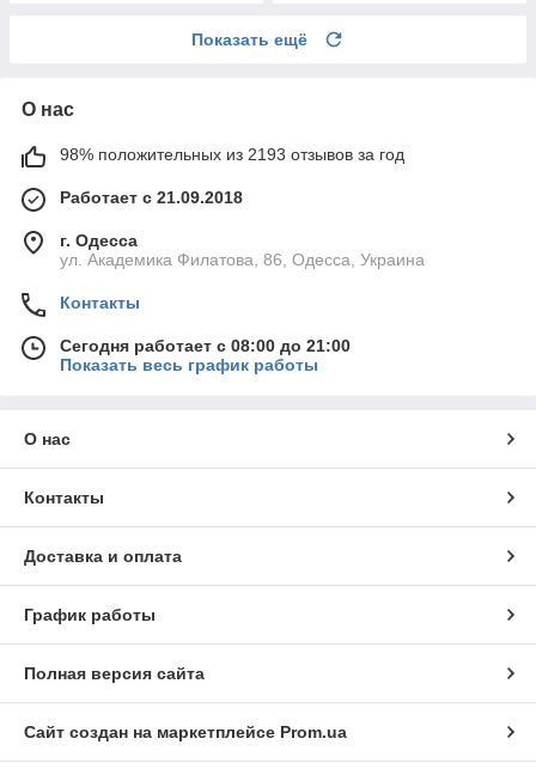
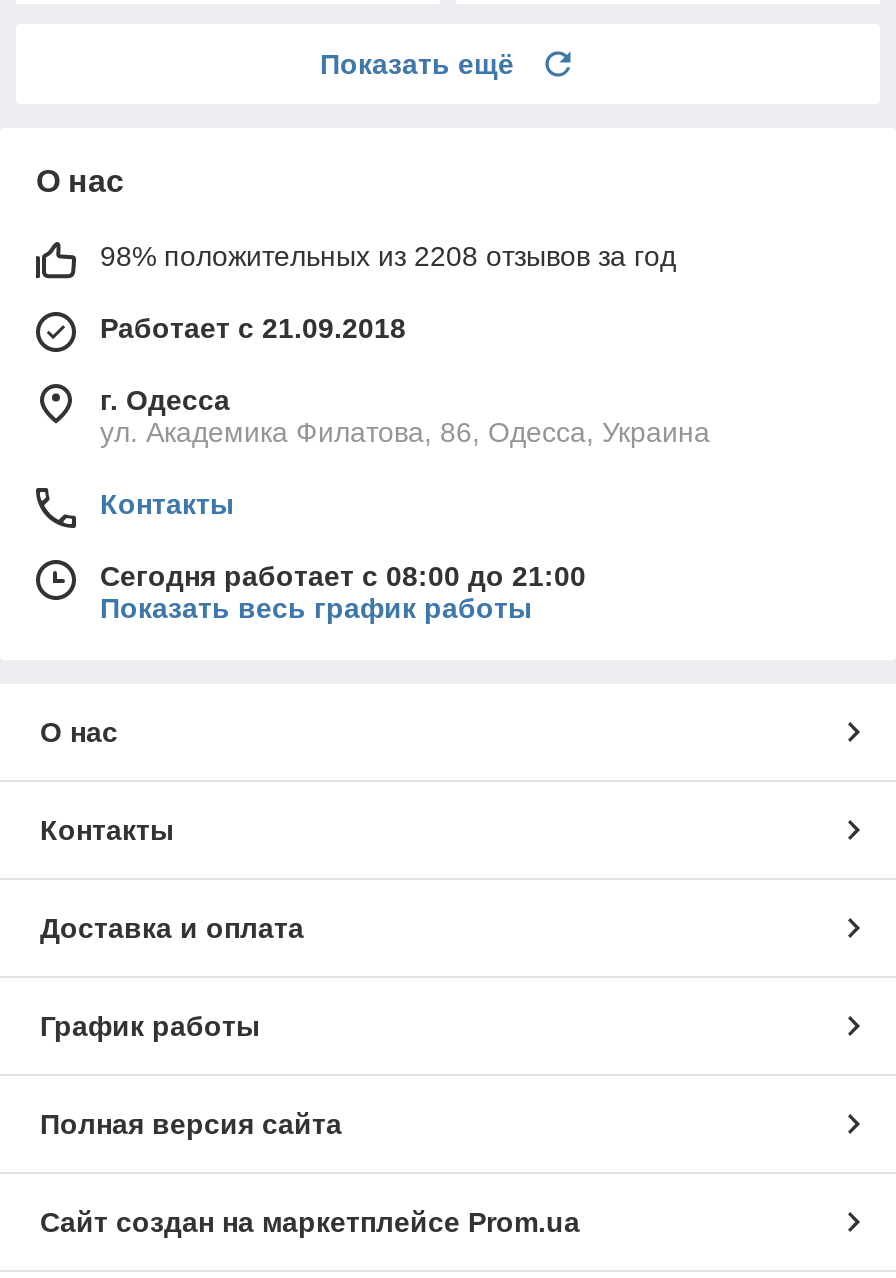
- 98% положительных из 2193 отзывов за год
+ 98% положительных из 2208 отзывов за год
